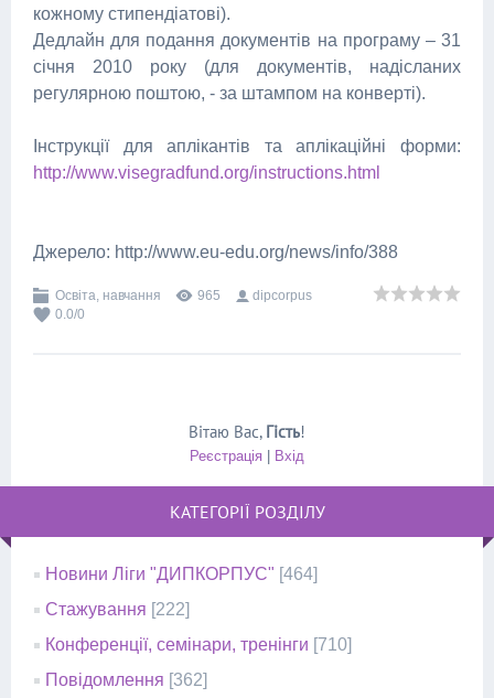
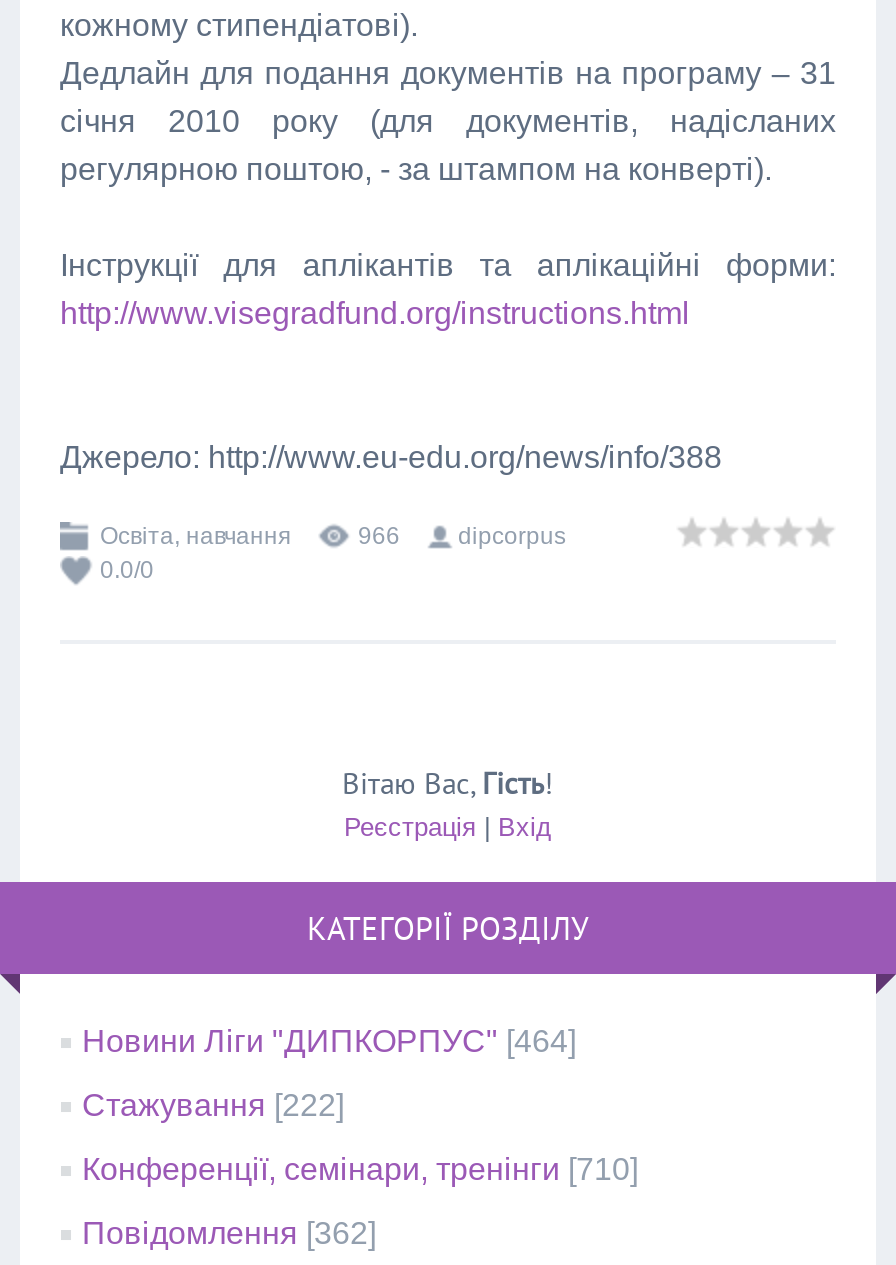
- 965
+ 966
